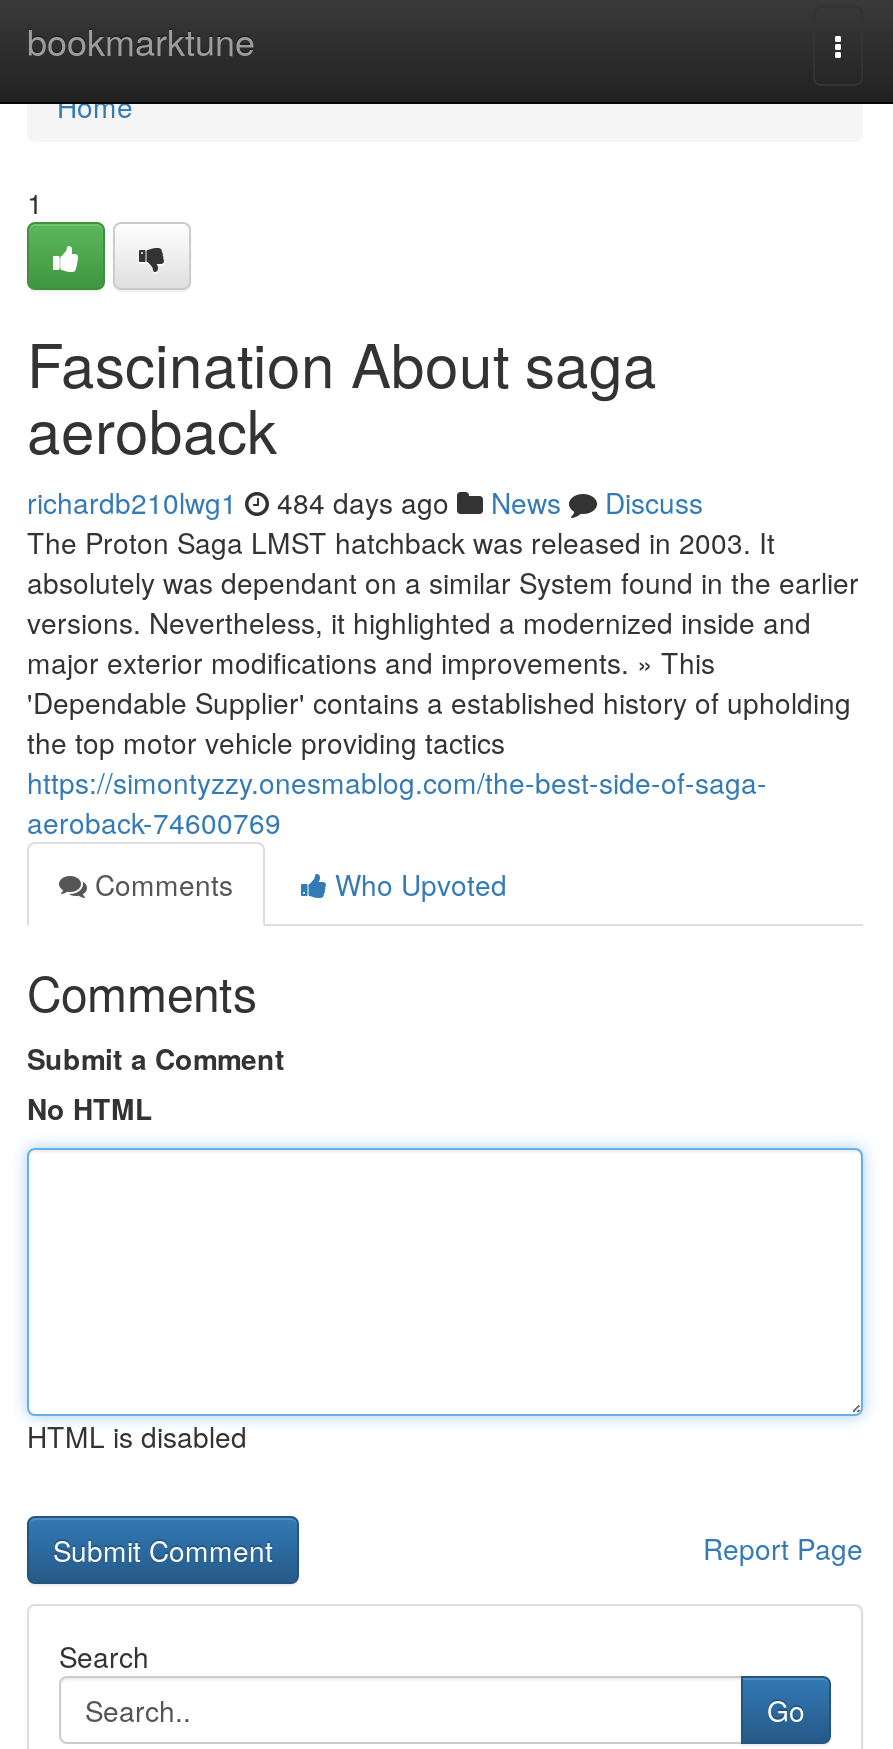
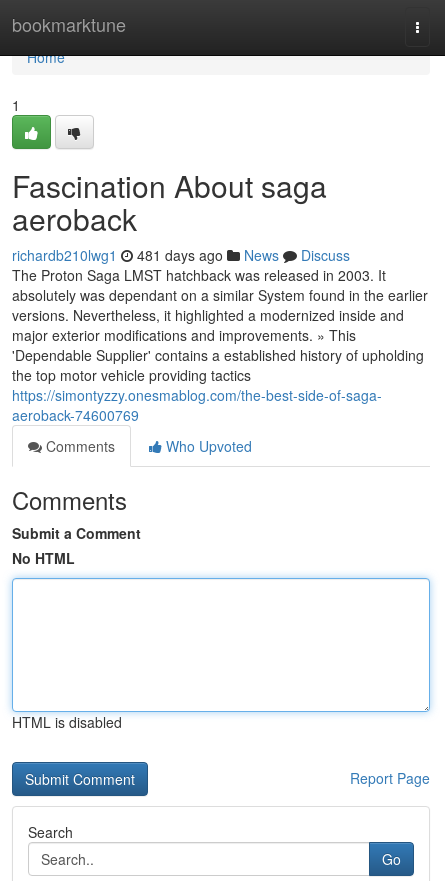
- richardb210lwg1 484 days ago News Discuss
+ richardb210lwg1 481 days ago News Discuss
